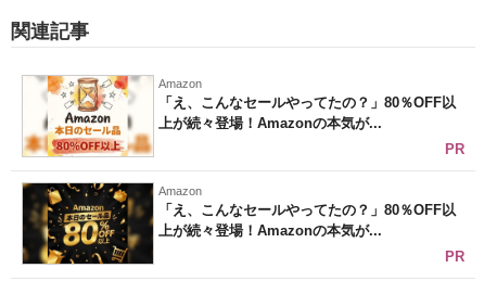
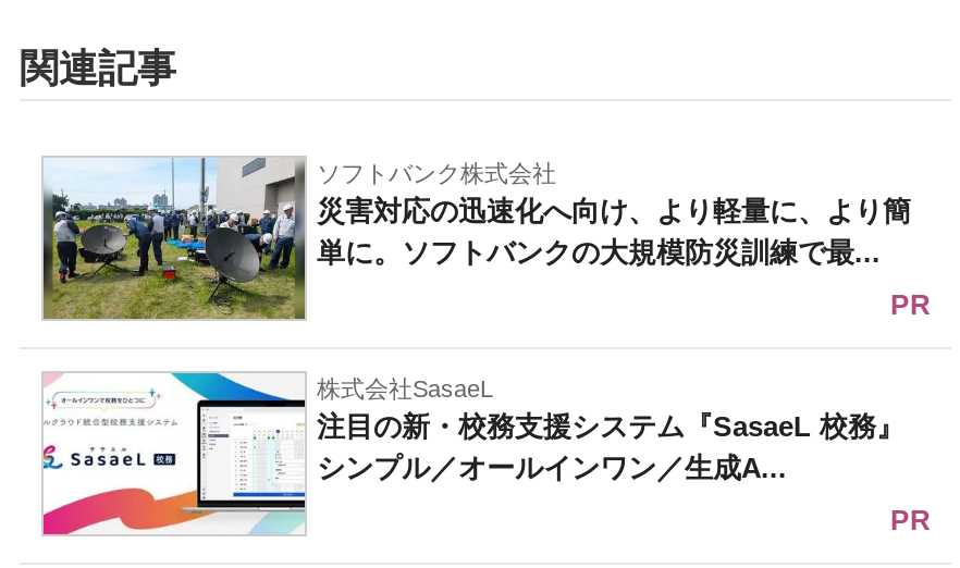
- [image]
- Amazon
- 「え、こんなセールやってたの？」80％OFF以
- 上が続々登場！Amazonの本気が...
+ [image]
+ ソフトバンク株式会社
+ 災害対応の迅速化へ向け、より軽量に、より簡
+ 単に。ソフトバンクの大規模防災訓練で最...

- [image]
- Amazon
- 「え、こんなセールやってたの？」80％OFF以
- 上が続々登場！Amazonの本気が...
+ [image]
+ 株式会社SasaeL
+ 注目の新・校務支援システム『SasaeL 校務』
+ シンプル／オールインワン／生成A...
